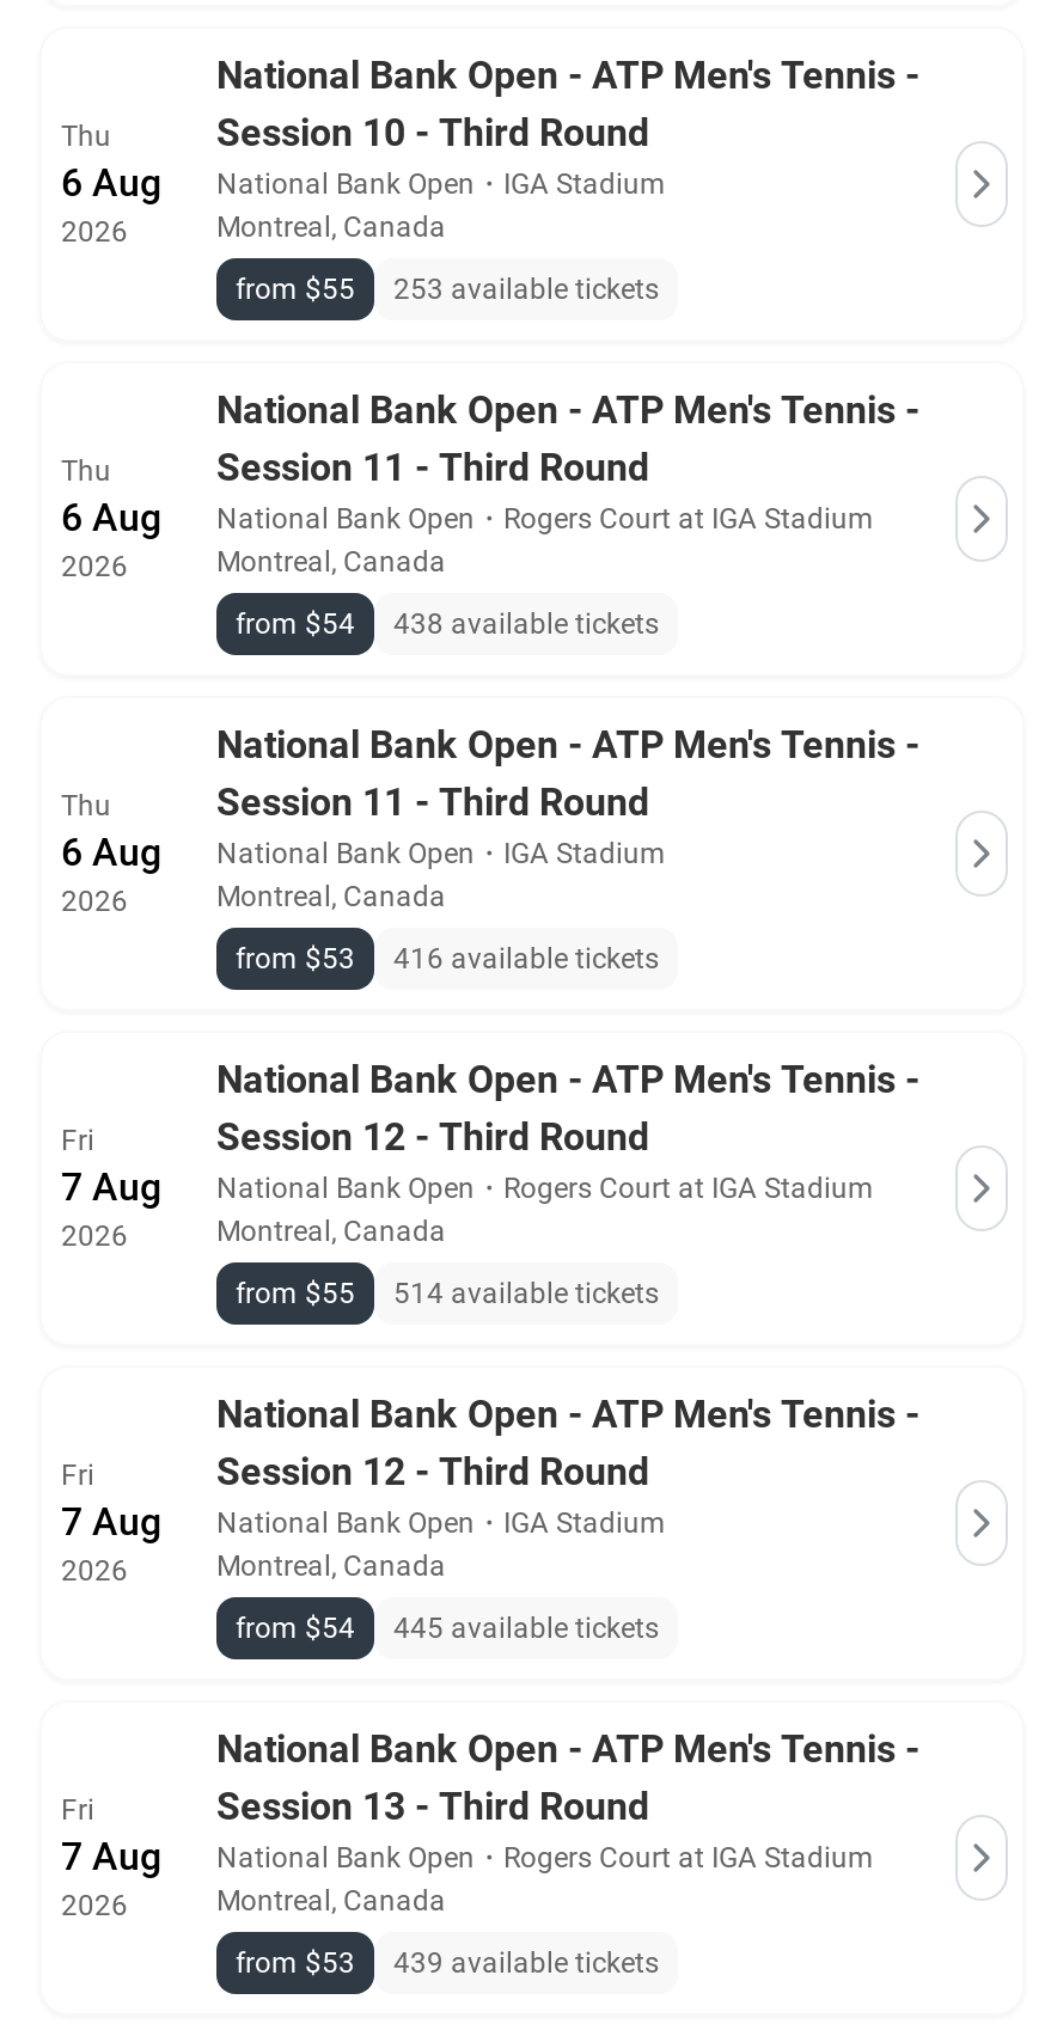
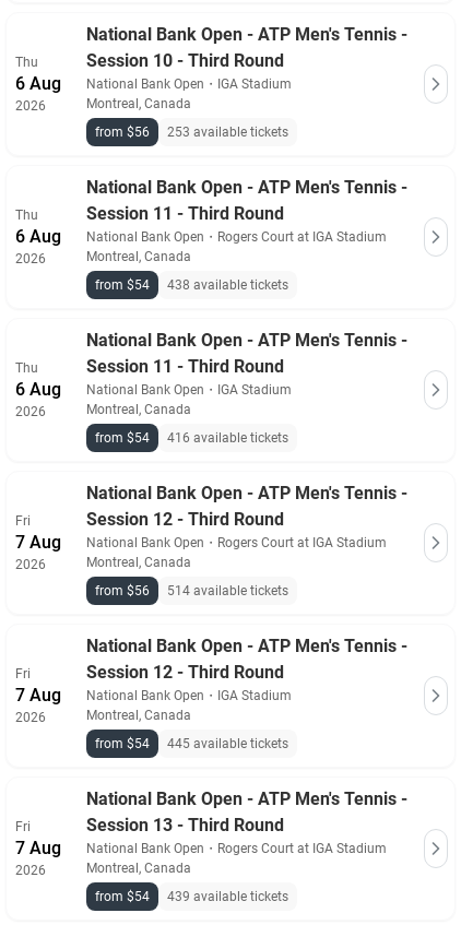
- from $55 253 available tickets
+ from $56 253 available tickets

- from $53 416 available tickets
+ from $54 416 available tickets

- from $55 514 available tickets
+ from $56 514 available tickets

- from $53 439 available tickets
+ from $54 439 available tickets
